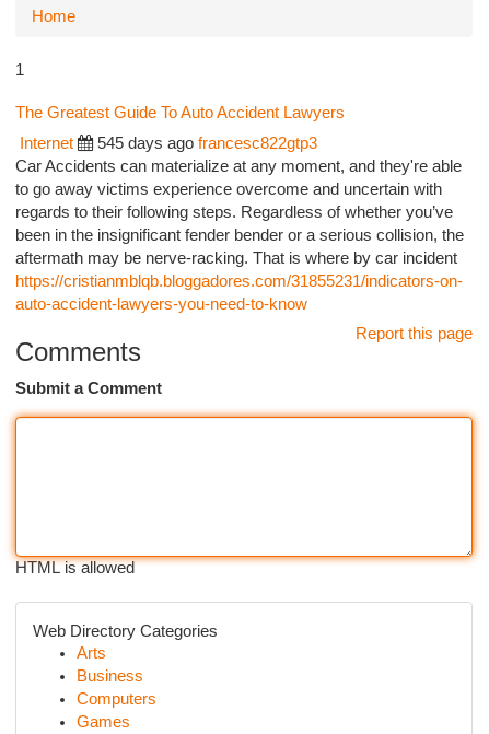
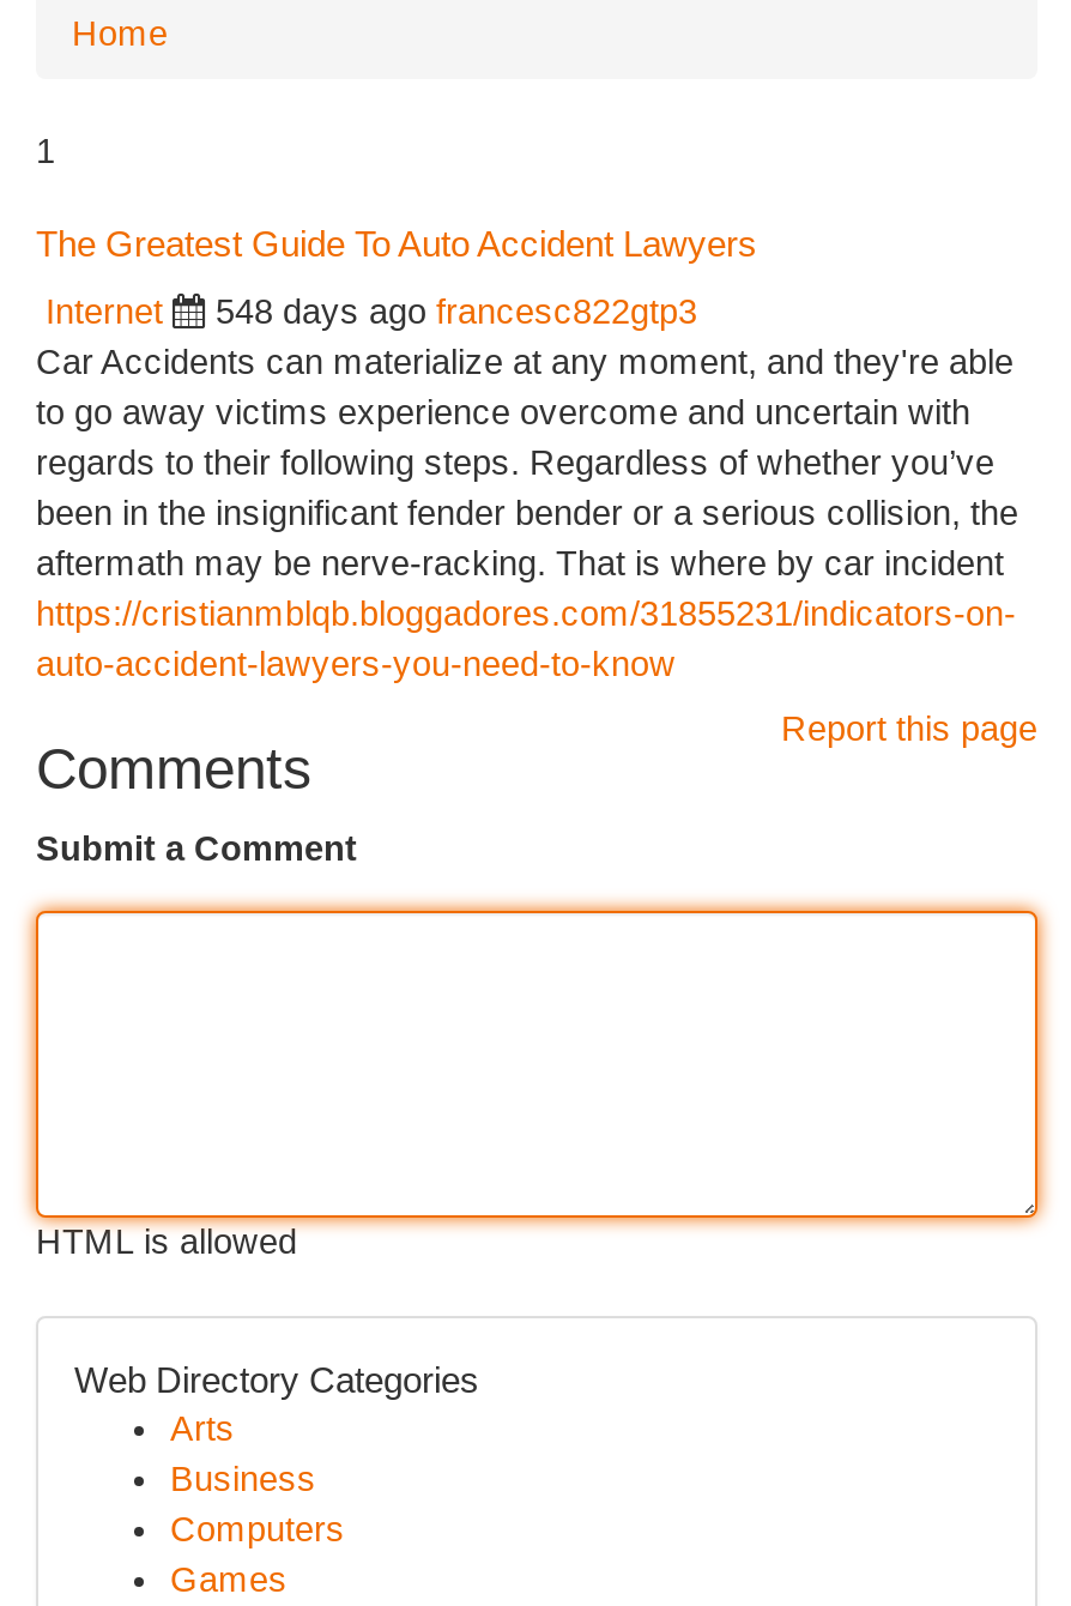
- 545 days ago francesc822gtp3
+ 548 days ago francesc822gtp3
